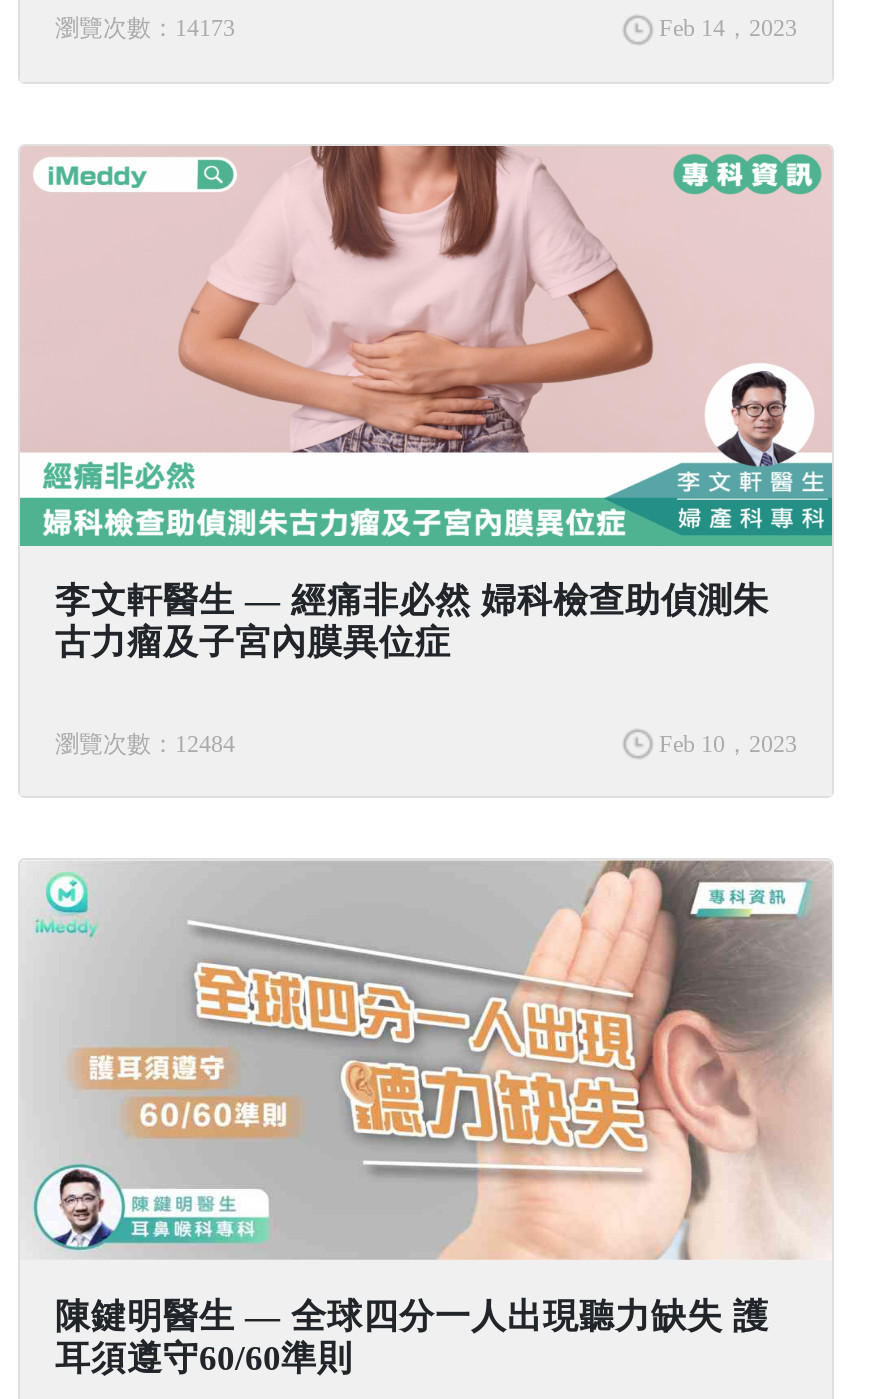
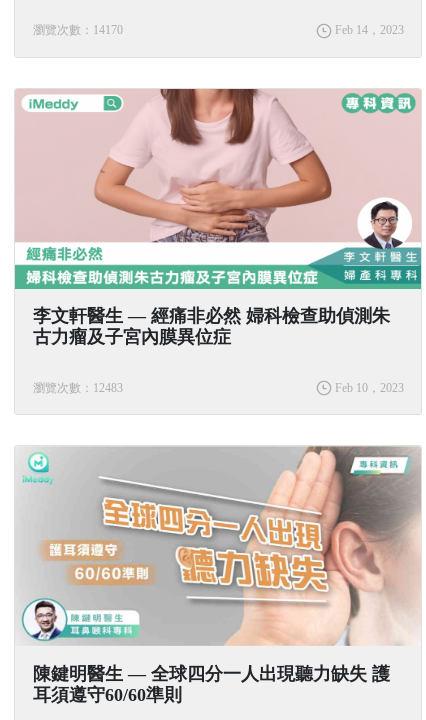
- 瀏覽次數：14173
+ 瀏覽次數：14170

- 瀏覽次數：12484
+ 瀏覽次數：12483
